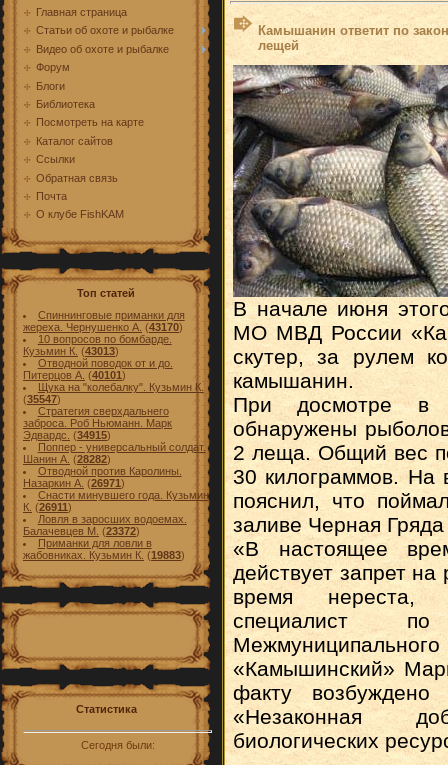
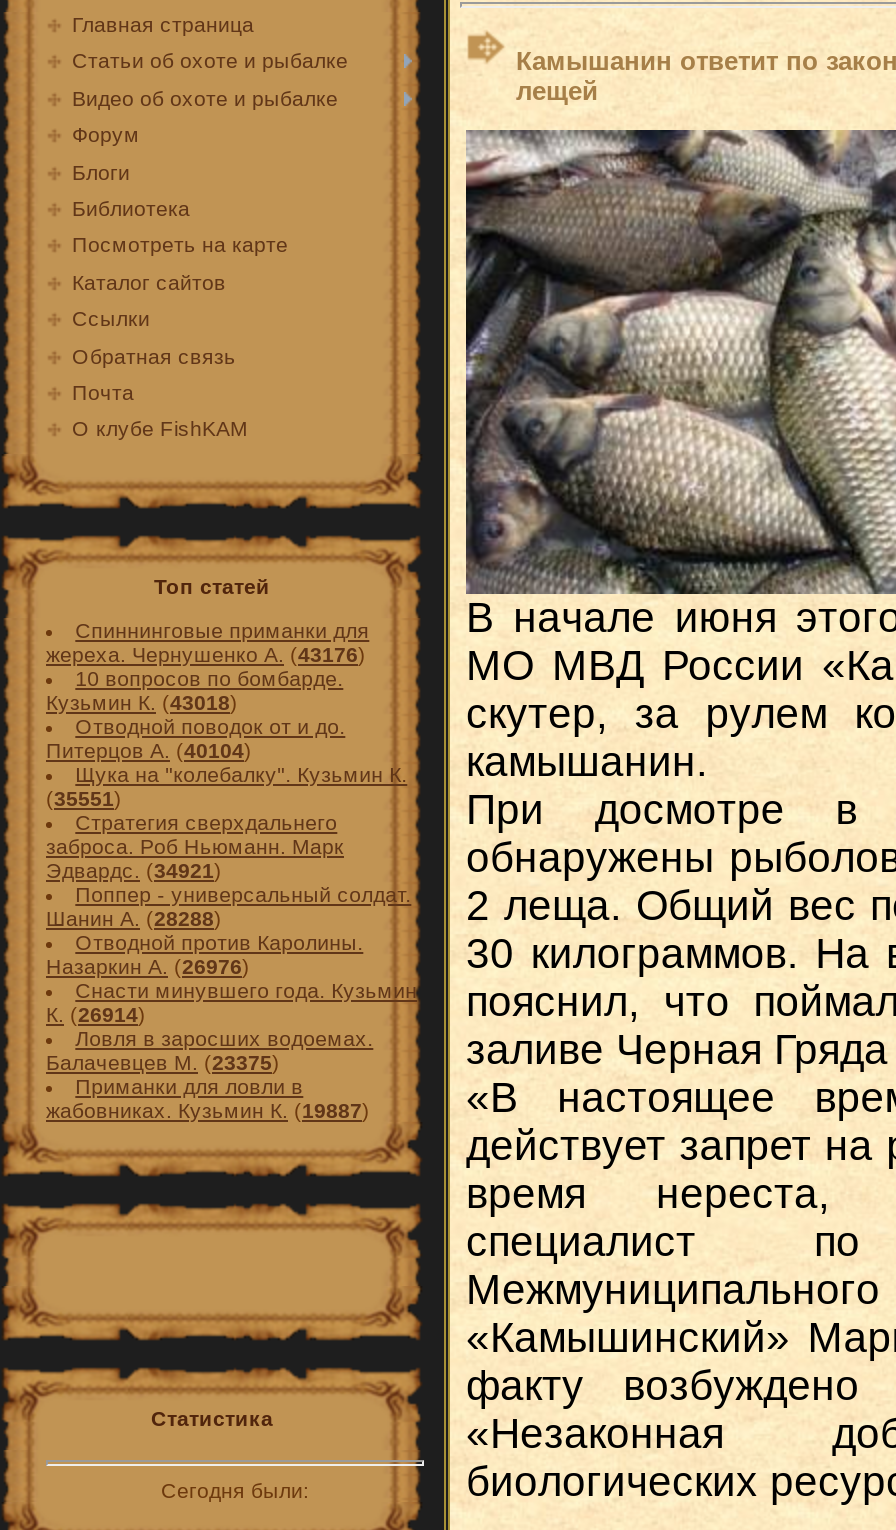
- жереха. Чернушенко А. (43170)
+ жереха. Чернушенко А. (43176)

- Кузьмин К. (43013)
+ Кузьмин К. (43018)

- Питерцов А. (40101)
+ Питерцов А. (40104)

- (35547)
+ (35551)

- Эдвардс. (34915)
+ Эдвардс. (34921)

- Шанин А. (28282)
+ Шанин А. (28288)

- Назаркин А. (26971)
+ Назаркин А. (26976)

- К. (26911)
+ К. (26914)

- Балачевцев М. (23372)
+ Балачевцев М. (23375)

- жабовниках. Кузьмин К. (19883)
+ жабовниках. Кузьмин К. (19887)
